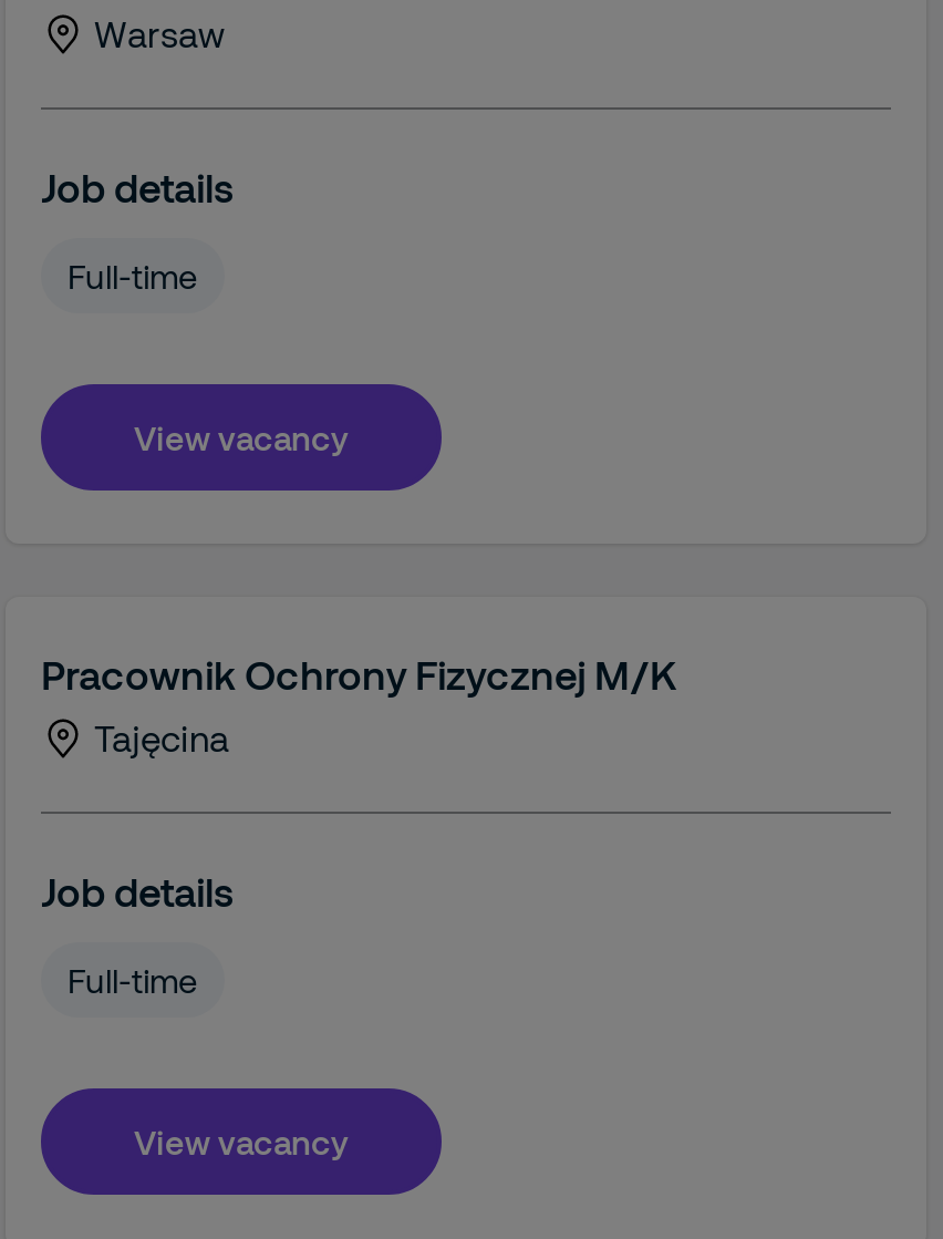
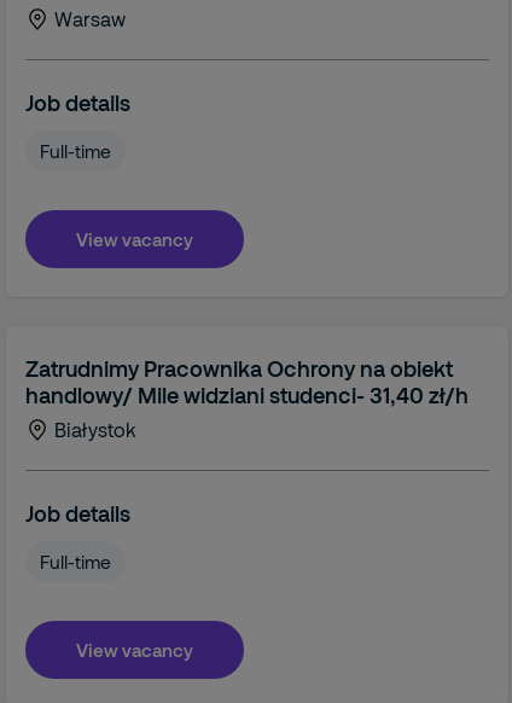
- Pracownik Ochrony Fizycznej M/K
- Tajęcina
+ Zatrudnimy Pracownika Ochrony na obiekt
+ handlowy/ Mile widziani studenci- 31,40 zł/h
+ Białystok
